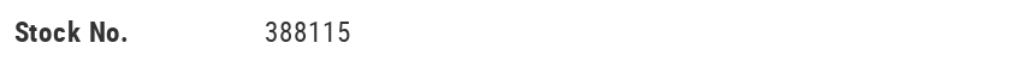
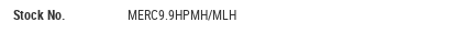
- 388115
+ MERC9.9HPMH/MLH
